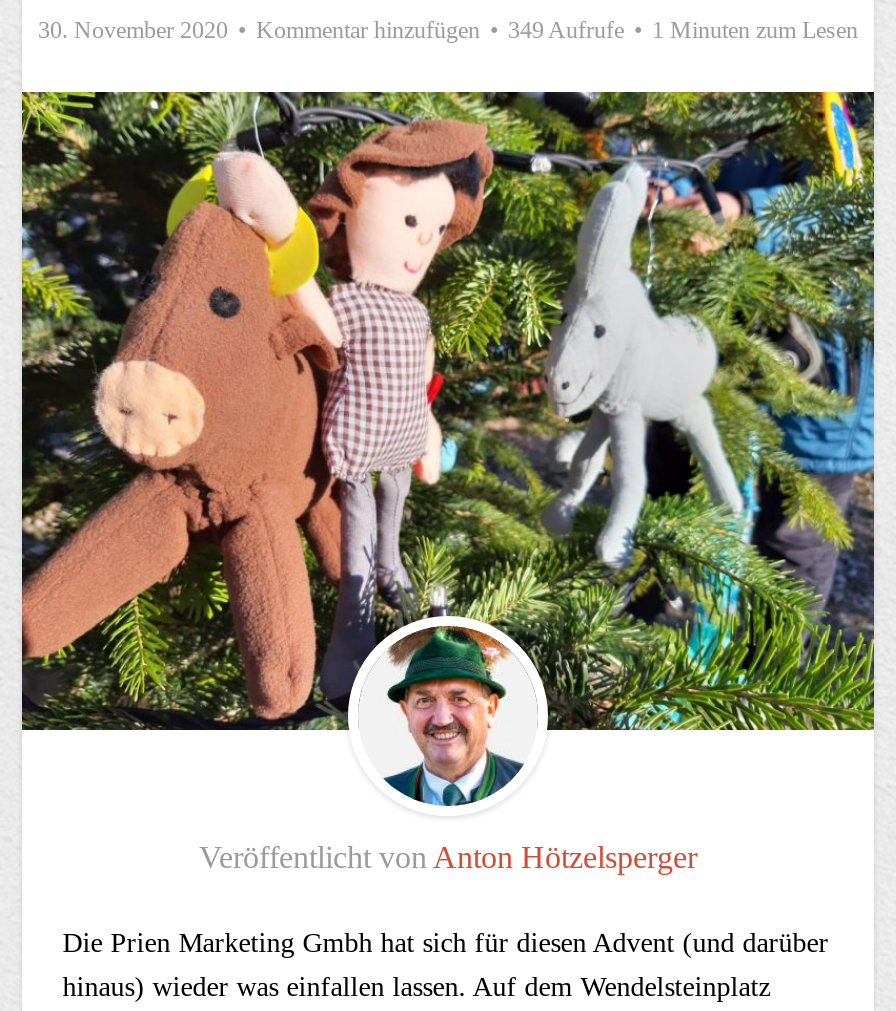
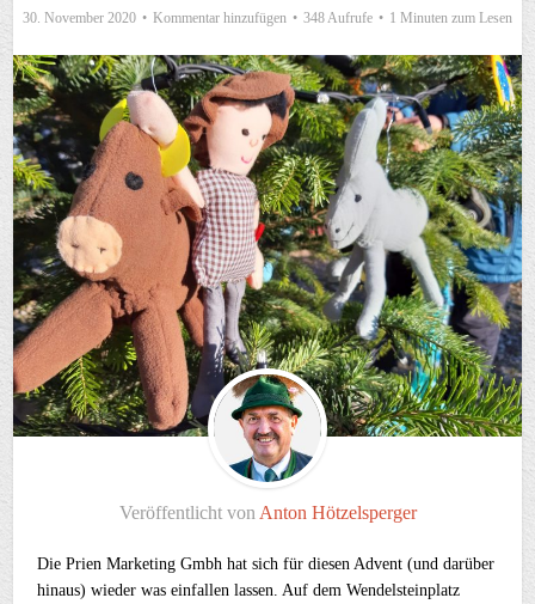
- 30. November 2020 Kommentar hinzufügen 349 Aufrufe 1 Minuten zum Lesen
+ 30. November 2020 Kommentar hinzufügen 348 Aufrufe 1 Minuten zum Lesen
